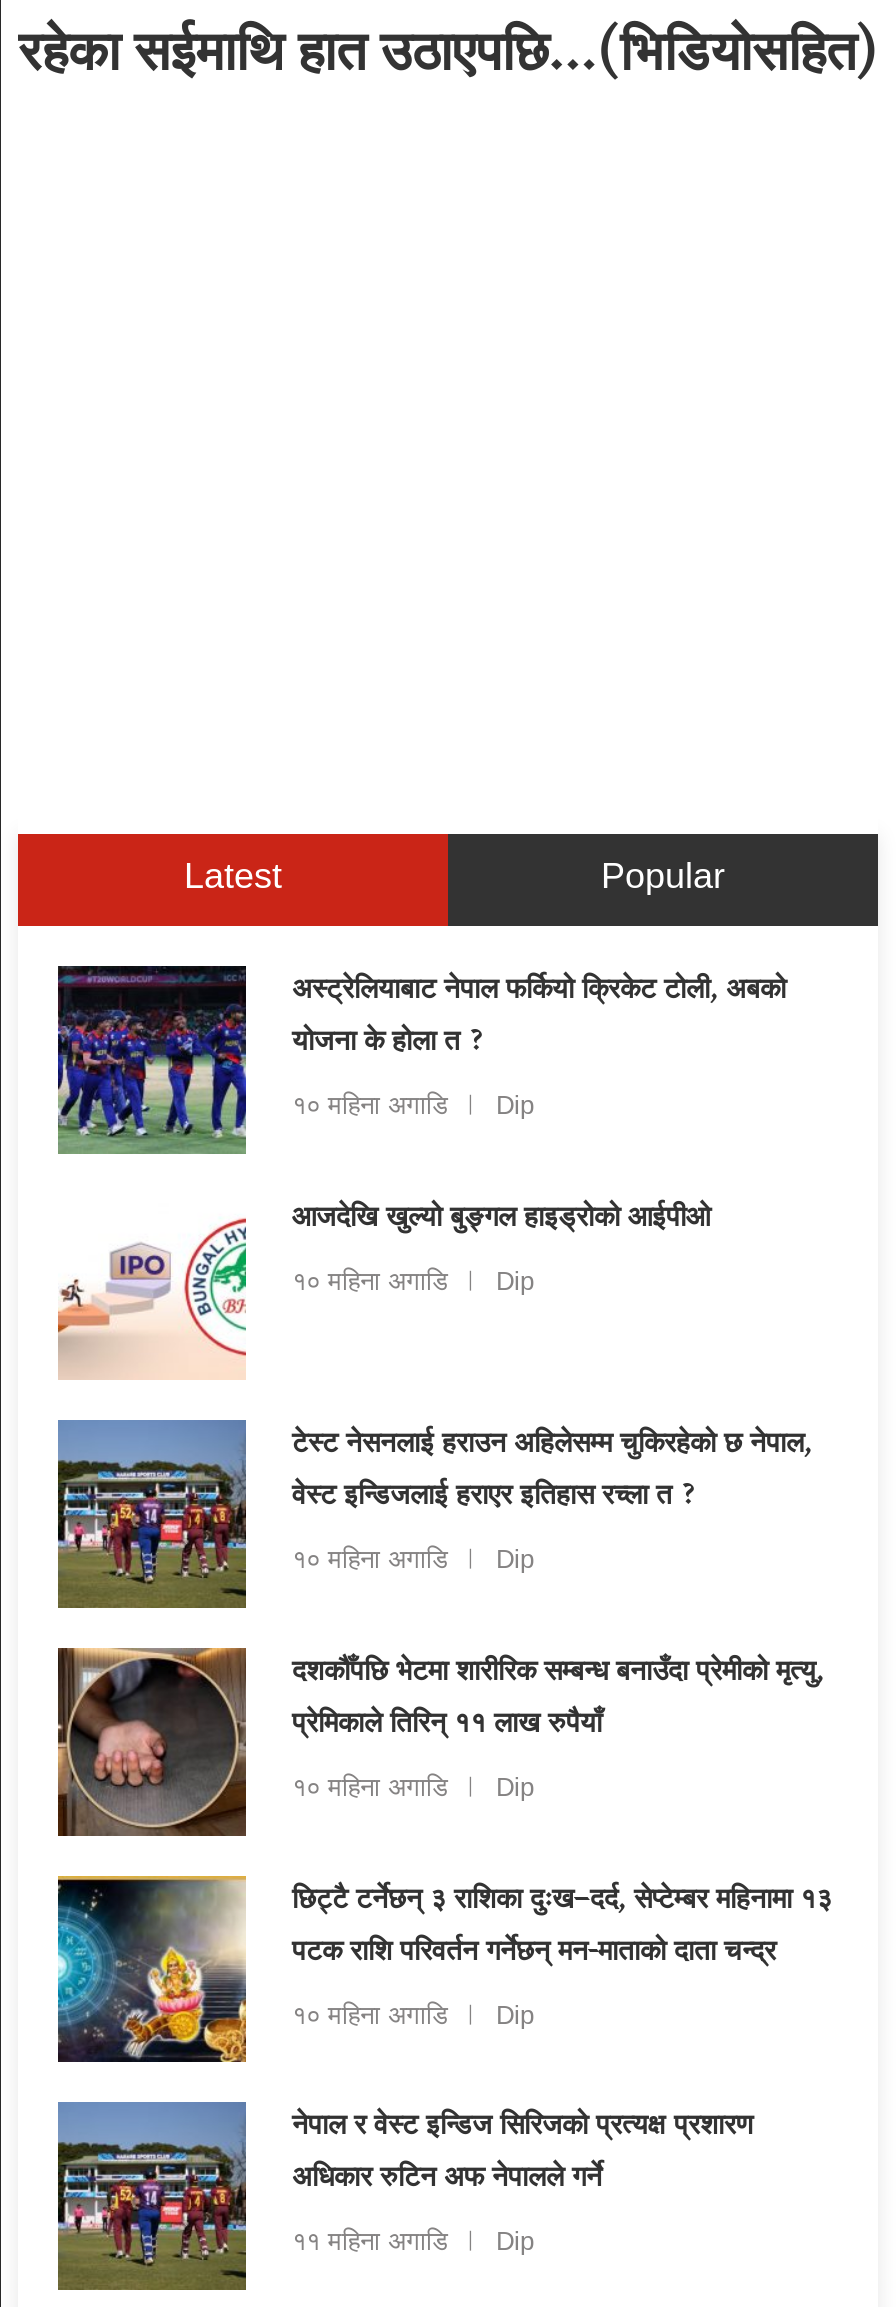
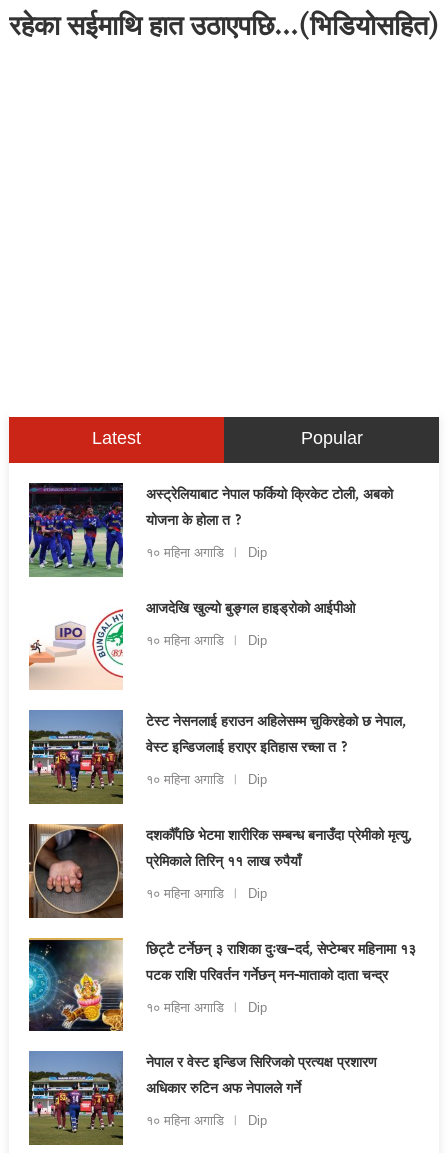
- ११ महिना अगाडि Dip
+ १० महिना अगाडि Dip
